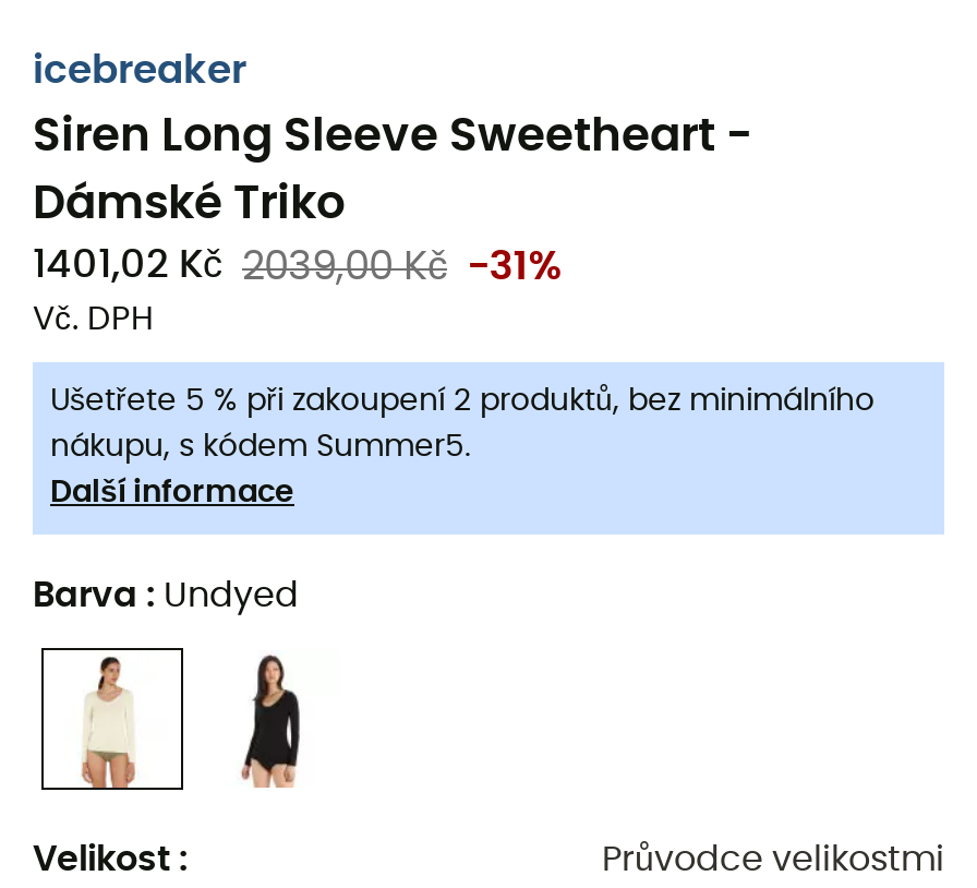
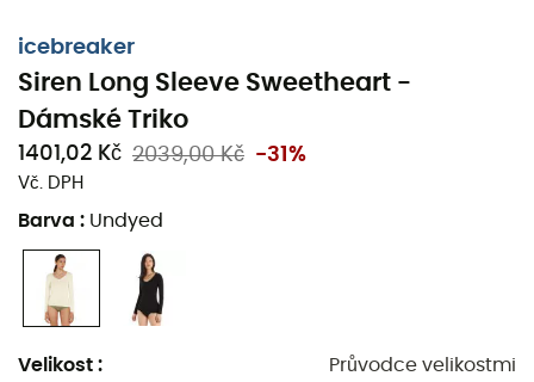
- [image]
- Ušetřete 5 % při zakoupení 2 produktů, bez minimálního
- nákupu, s kódem Summer5.
- Další informace
